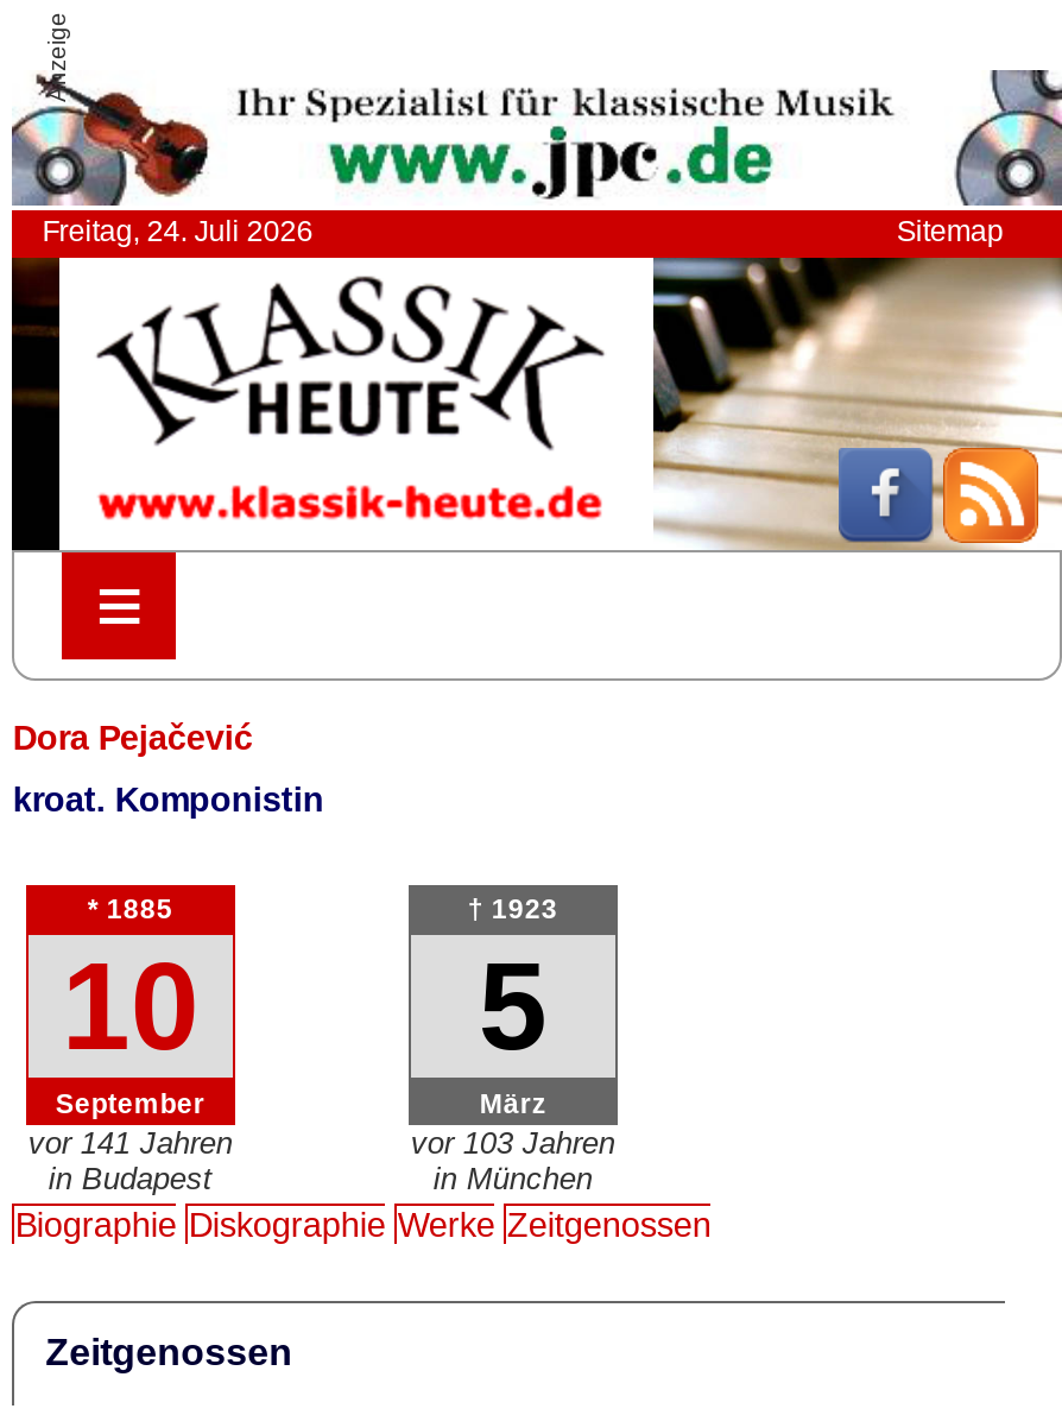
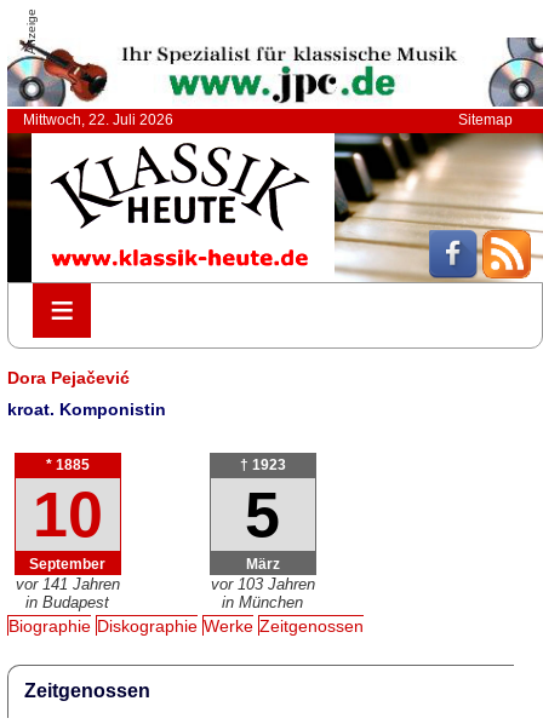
- Freitag, 24. Juli 2026
+ Mittwoch, 22. Juli 2026
